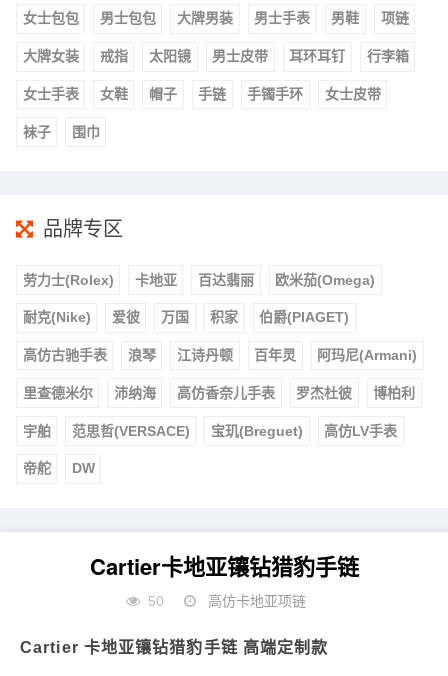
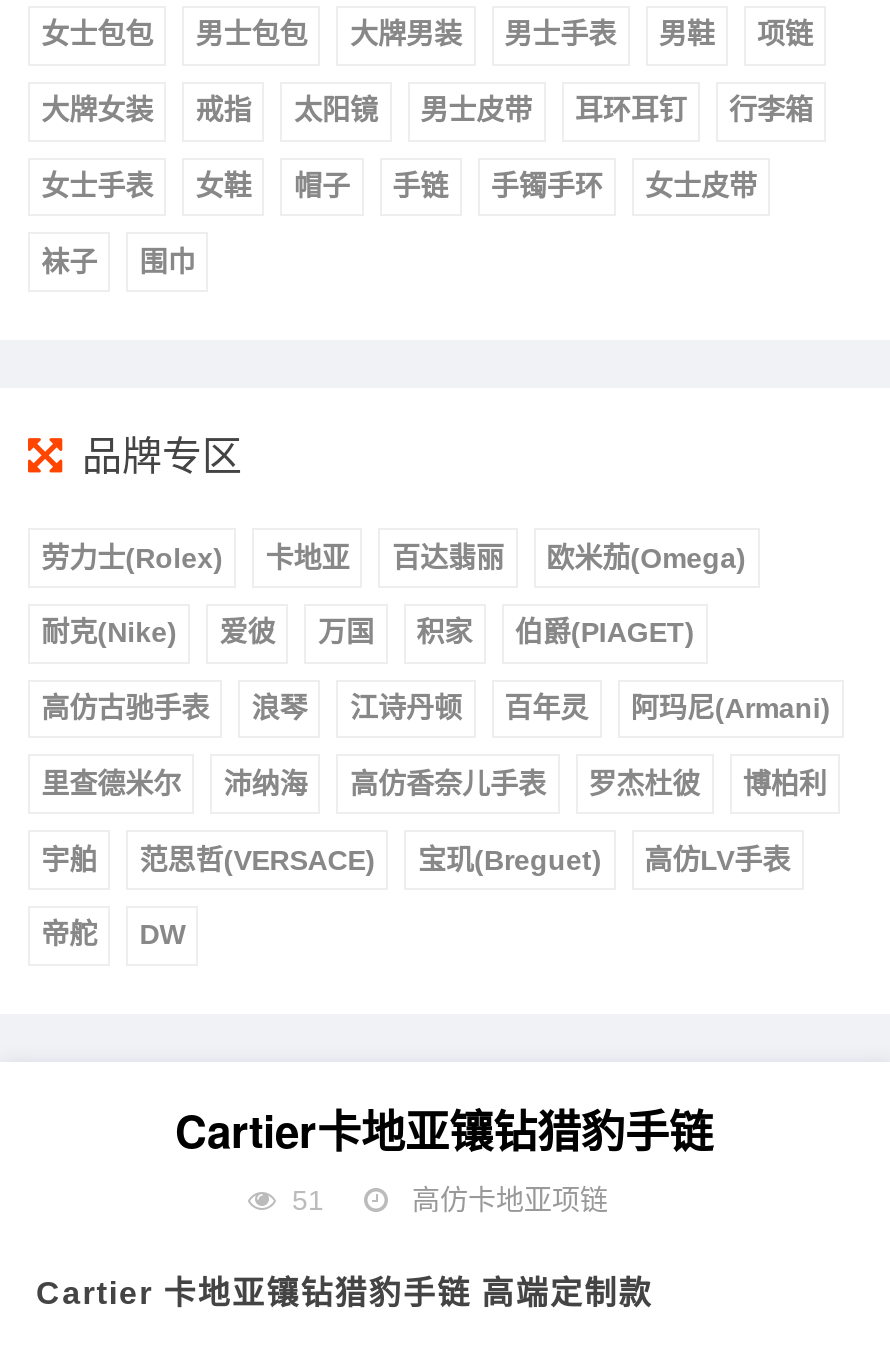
- 50
+ 51
